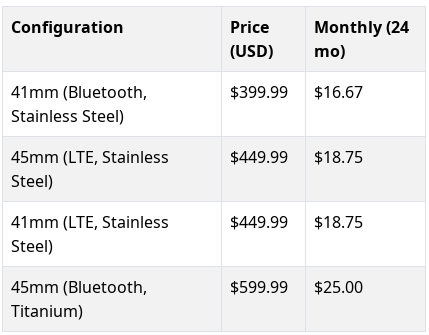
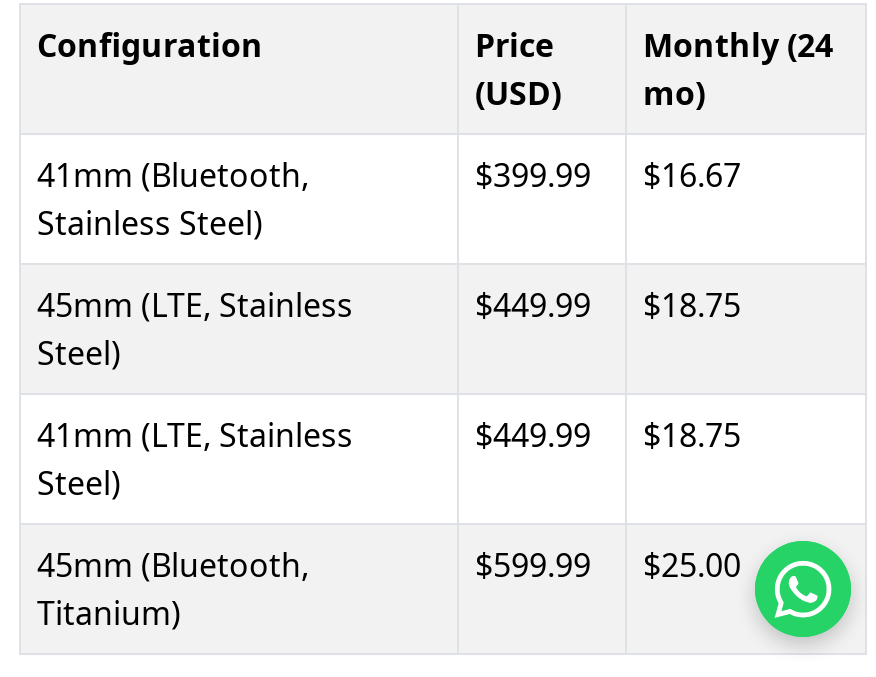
+ [image]
